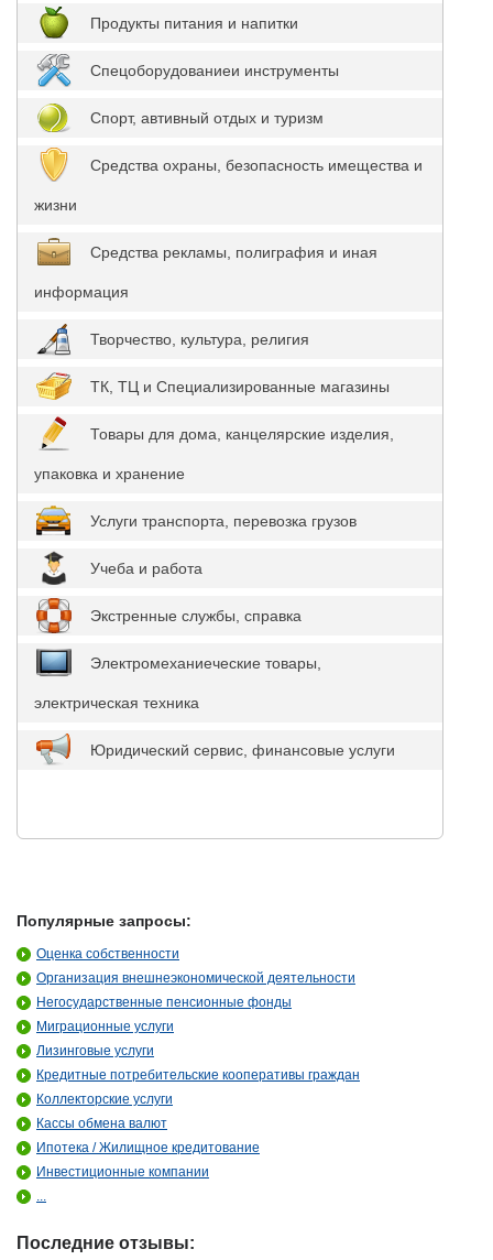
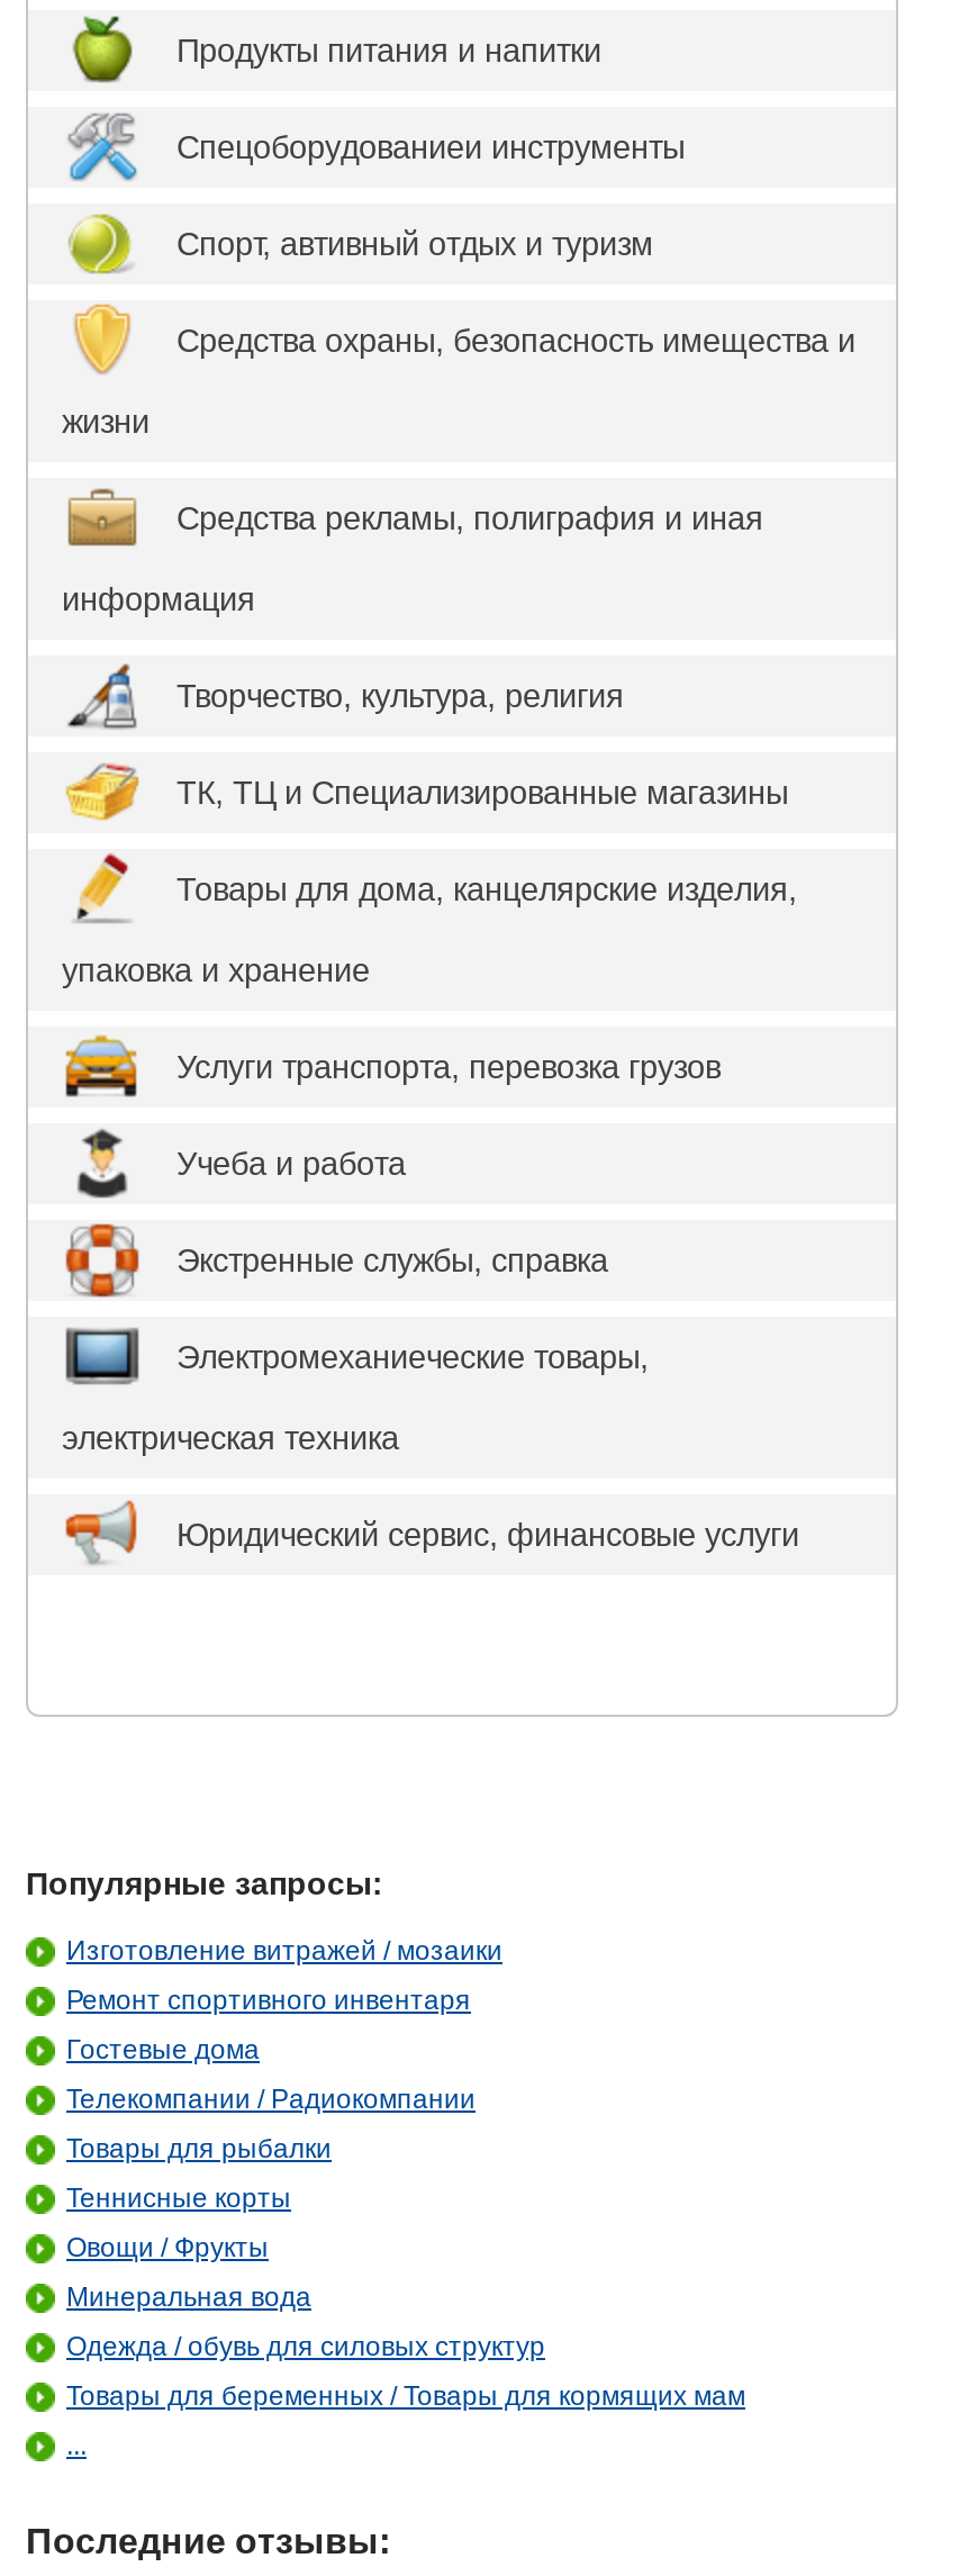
- Оценка собственности
+ Изготовление витражей / мозаики

- Организация внешнеэкономической деятельности
+ Ремонт спортивного инвентаря

- Негосударственные пенсионные фонды
+ Гостевые дома

- Миграционные услуги
+ Телекомпании / Радиокомпании

- Лизинговые услуги
+ Товары для рыбалки

- Кредитные потребительские кооперативы граждан
+ Теннисные корты

- Коллекторские услуги
+ Овощи / Фрукты

- Кассы обмена валют
+ Минеральная вода

- Ипотека / Жилищное кредитование
+ Одежда / обувь для силовых структур

- Инвестиционные компании
+ Товары для беременных / Товары для кормящих мам
